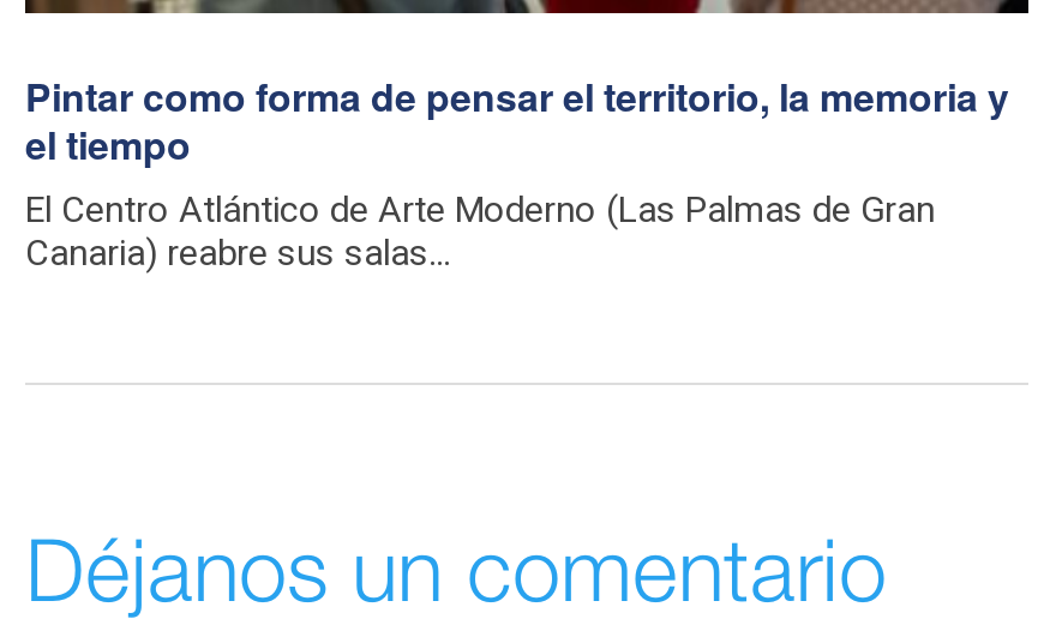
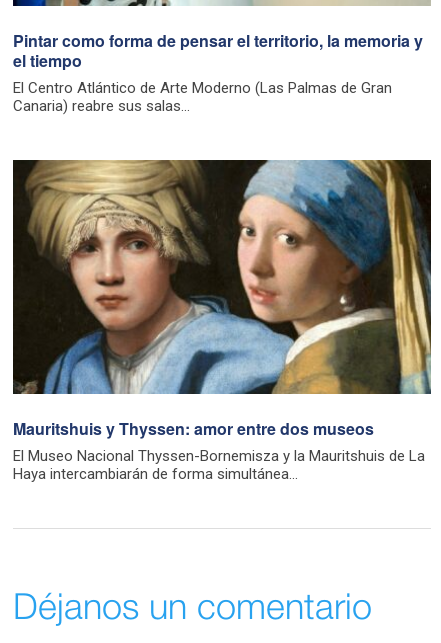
+ [image]
+ Mauritshuis y Thyssen: amor entre dos museos
+ El Museo Nacional Thyssen-Bornemisza y la Mauritshuis de La
+ Haya intercambiarán de forma simultánea...
